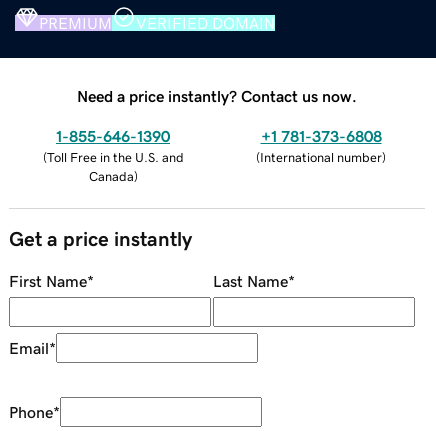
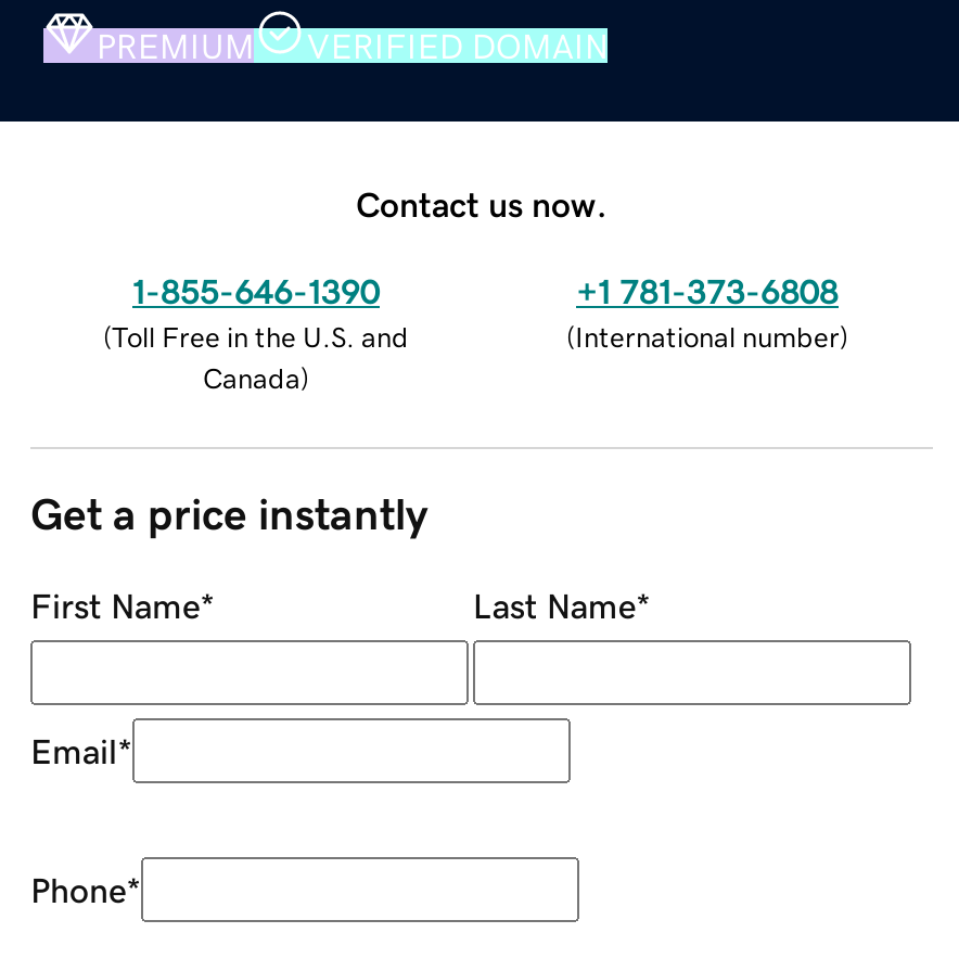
- Need a price instantly? Contact us now.
+ Contact us now.
